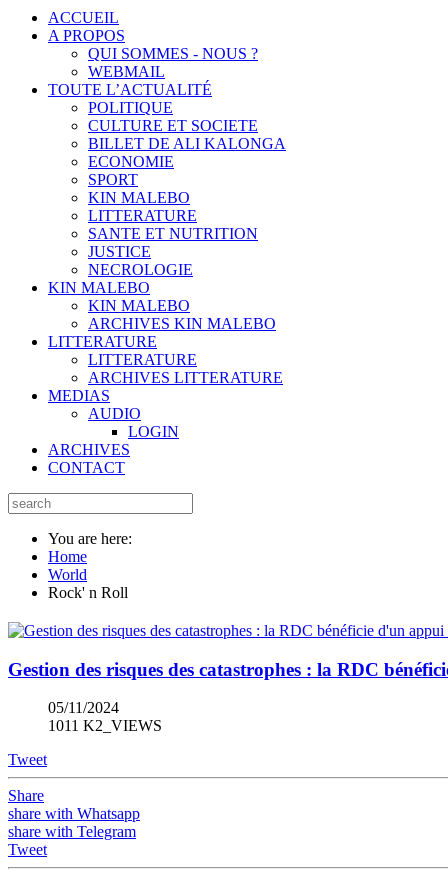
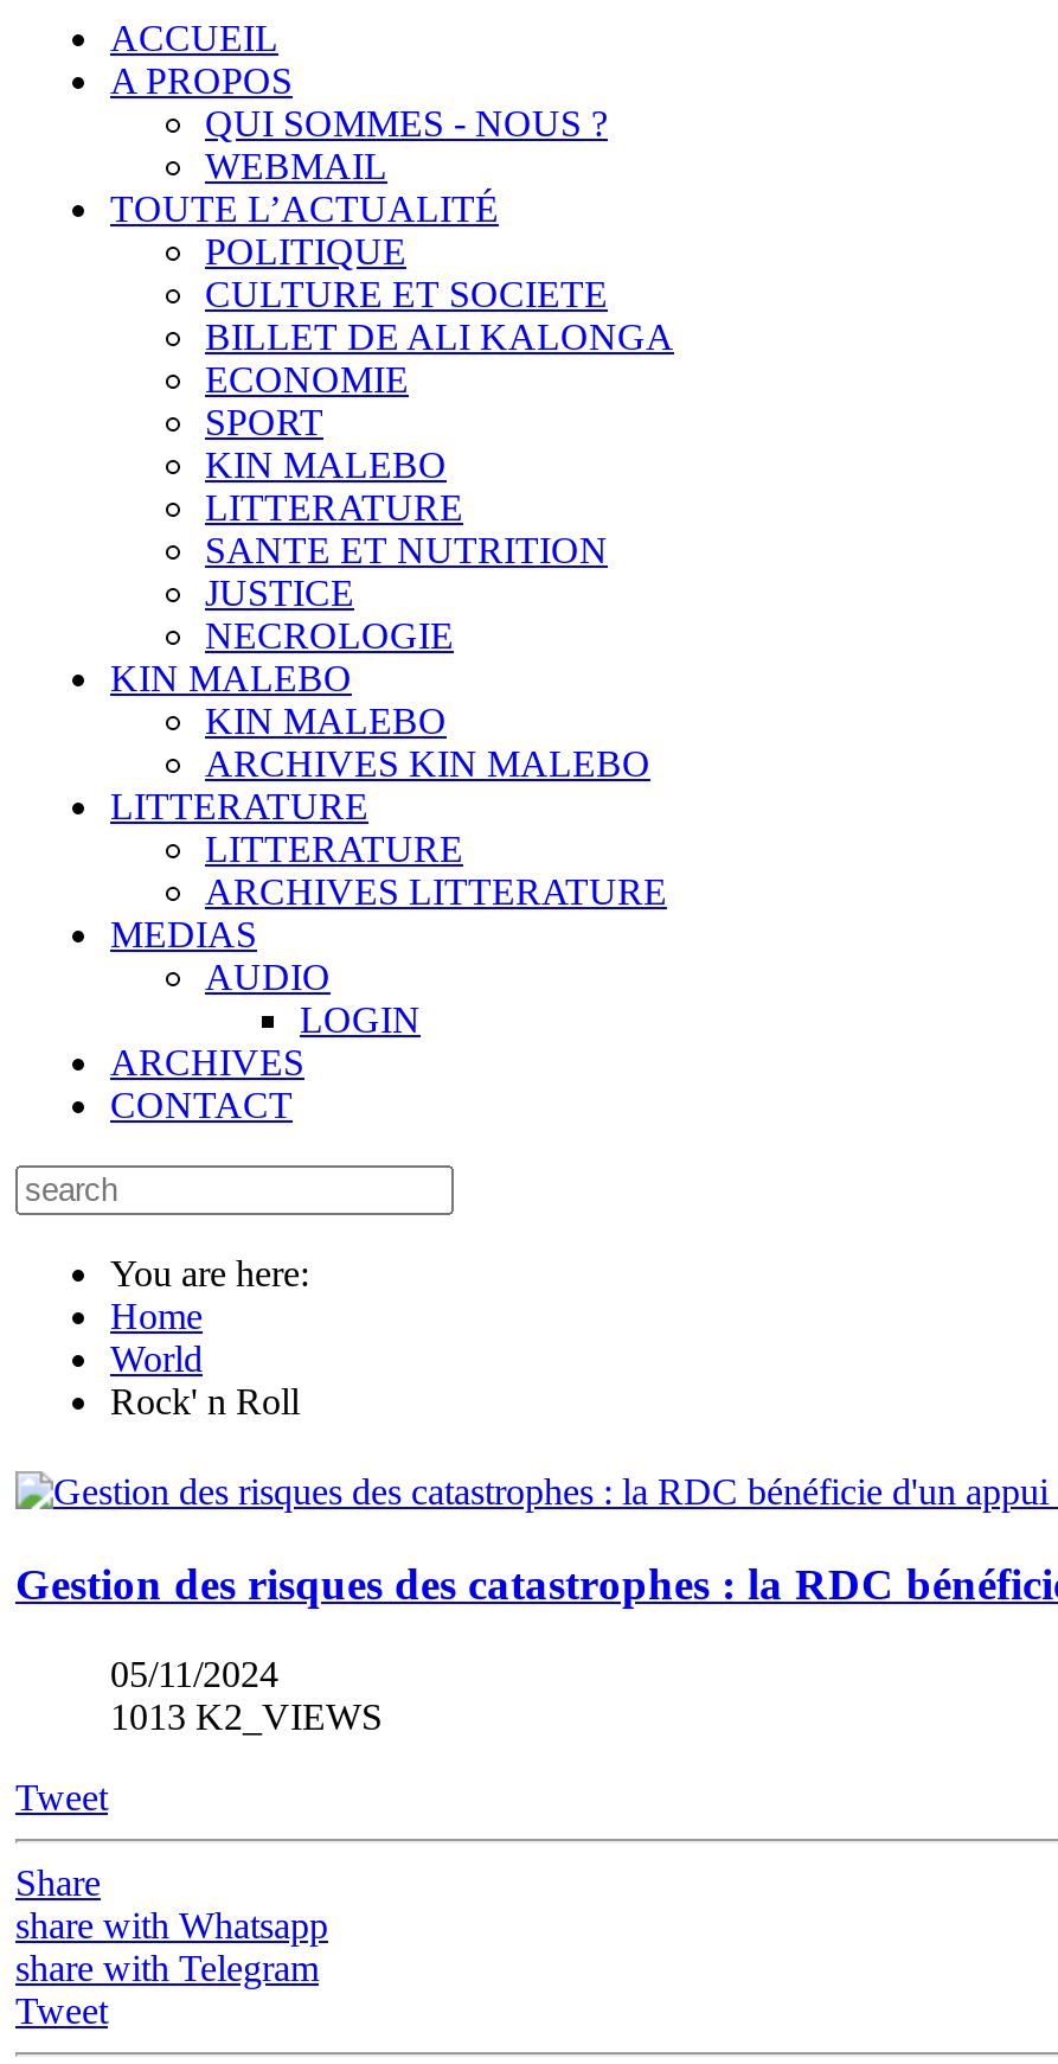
- 1011 K2_VIEWS
+ 1013 K2_VIEWS
